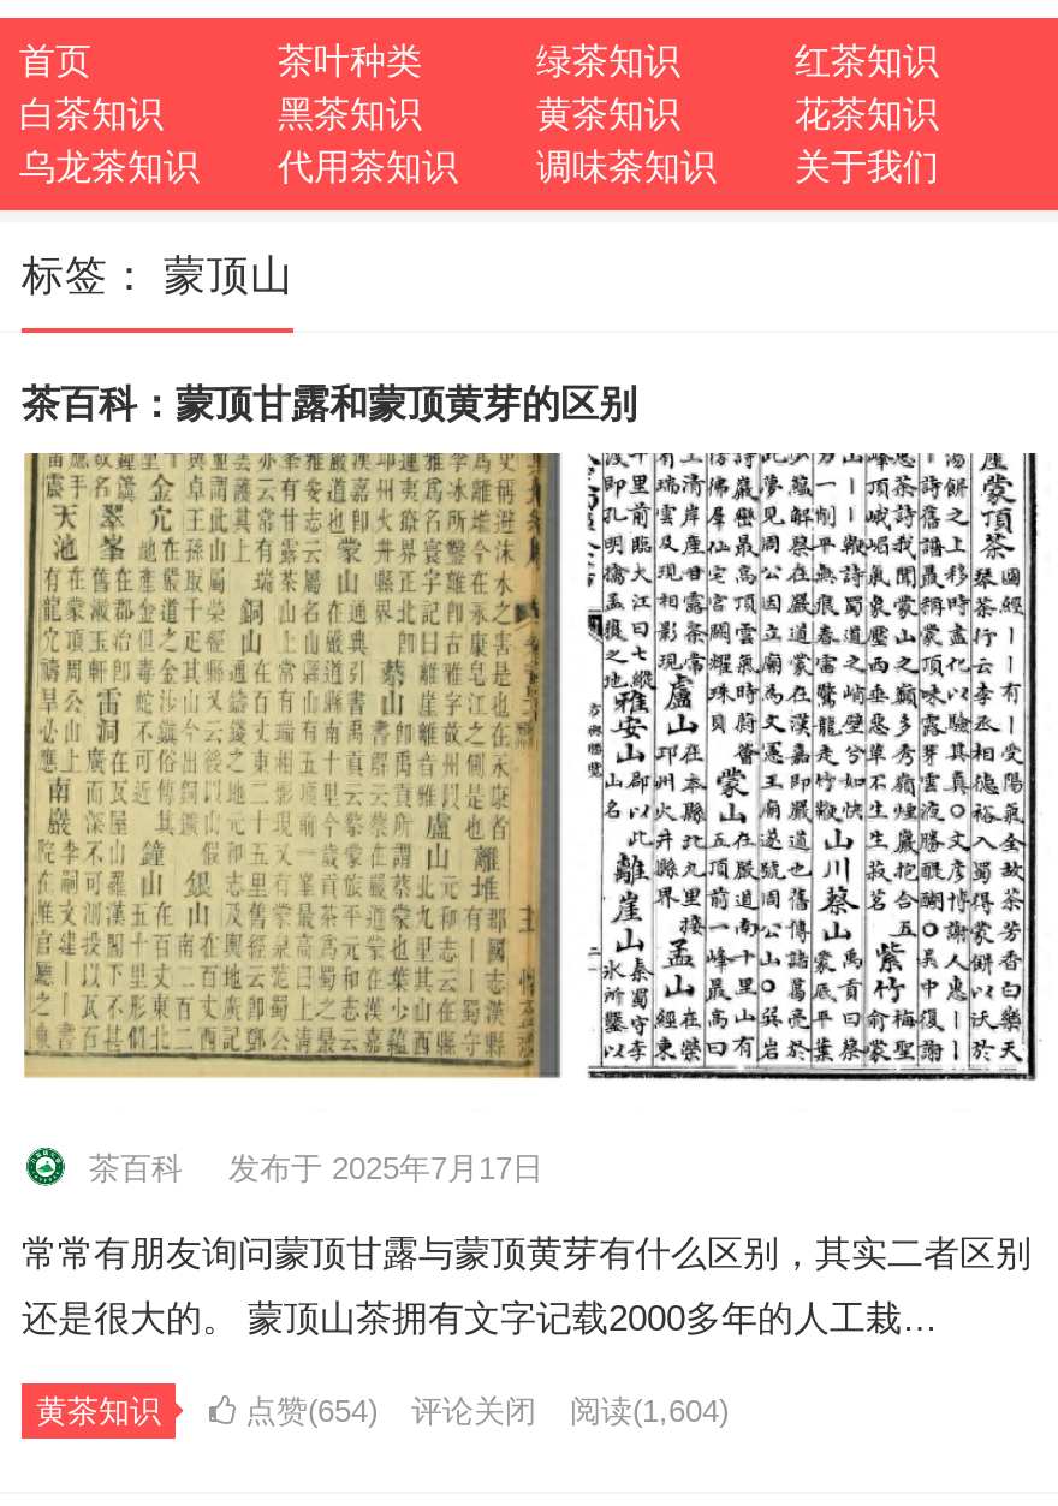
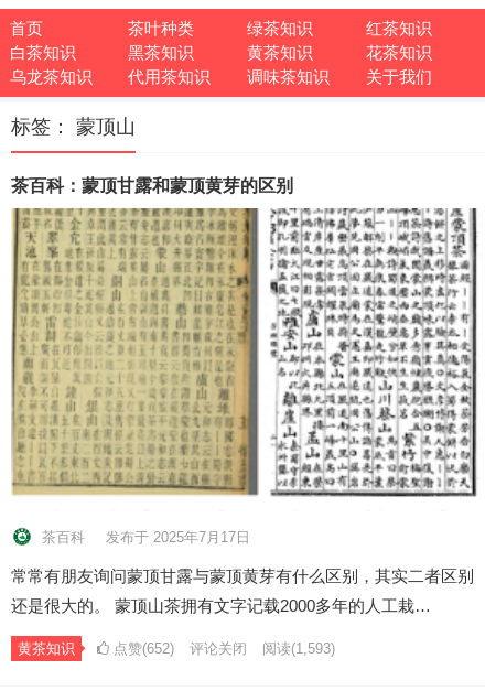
- 点赞(654)
+ 点赞(652)

- 阅读(1,604)
+ 阅读(1,593)
